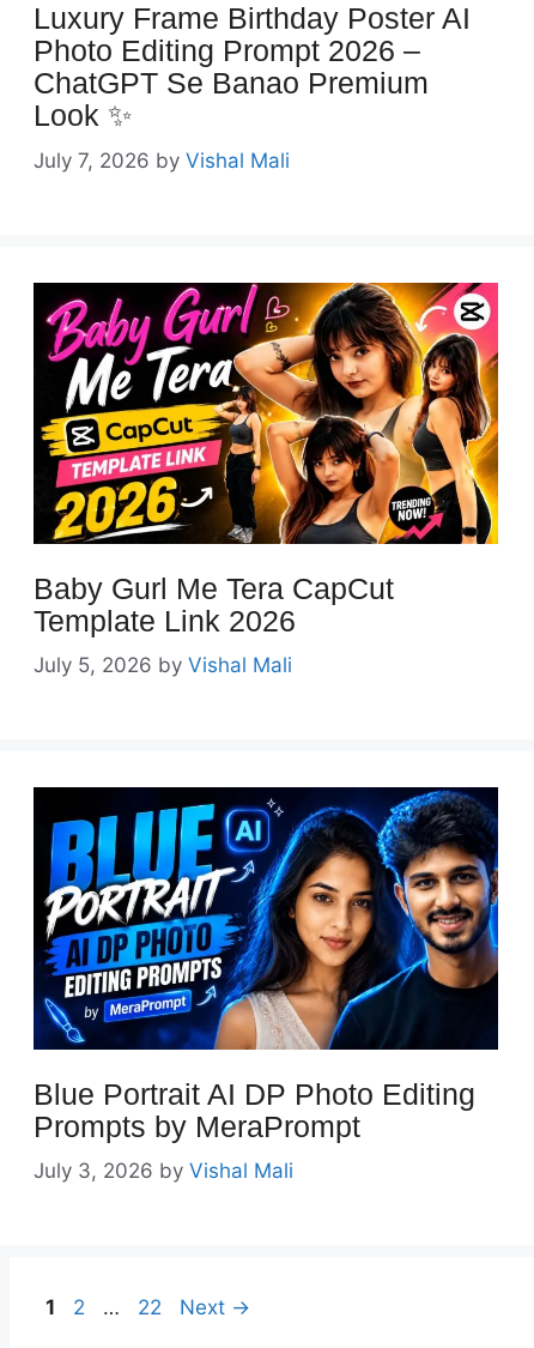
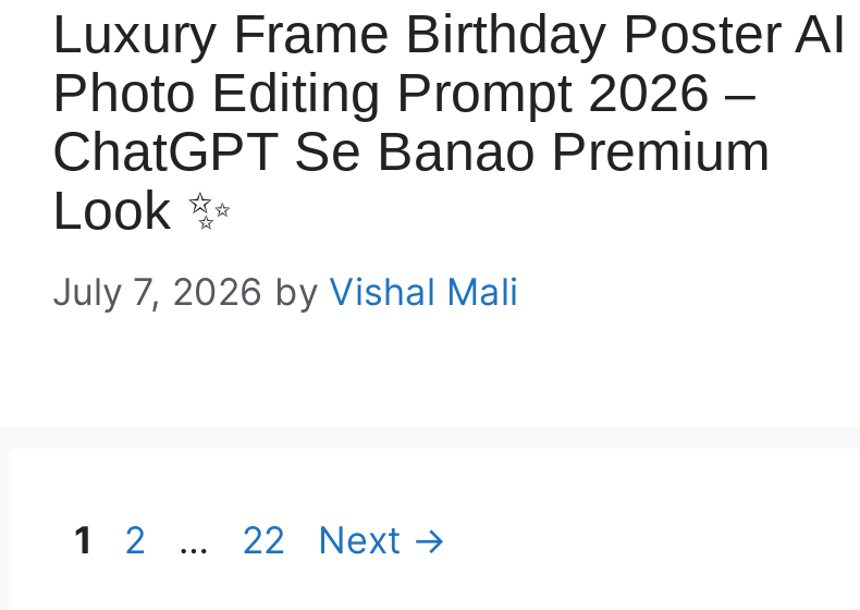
- [image]
- Baby Gurl Me Tera CapCut
- Template Link 2026
- July 5, 2026 by Vishal Mali

- [image]
- Blue Portrait AI DP Photo Editing
- Prompts by MeraPrompt
- July 3, 2026 by Vishal Mali
